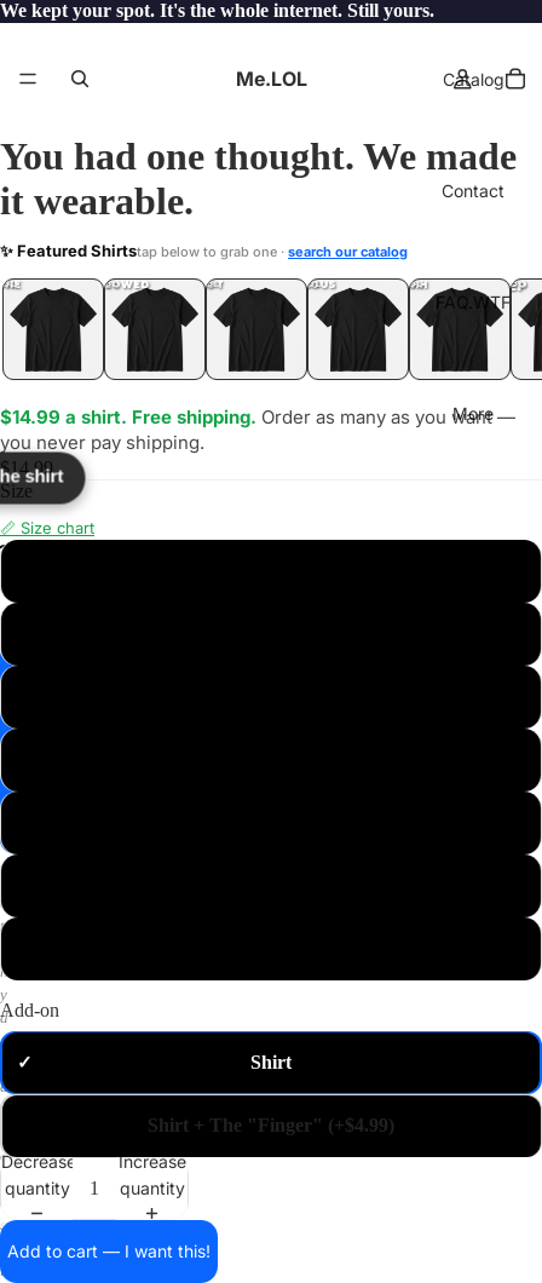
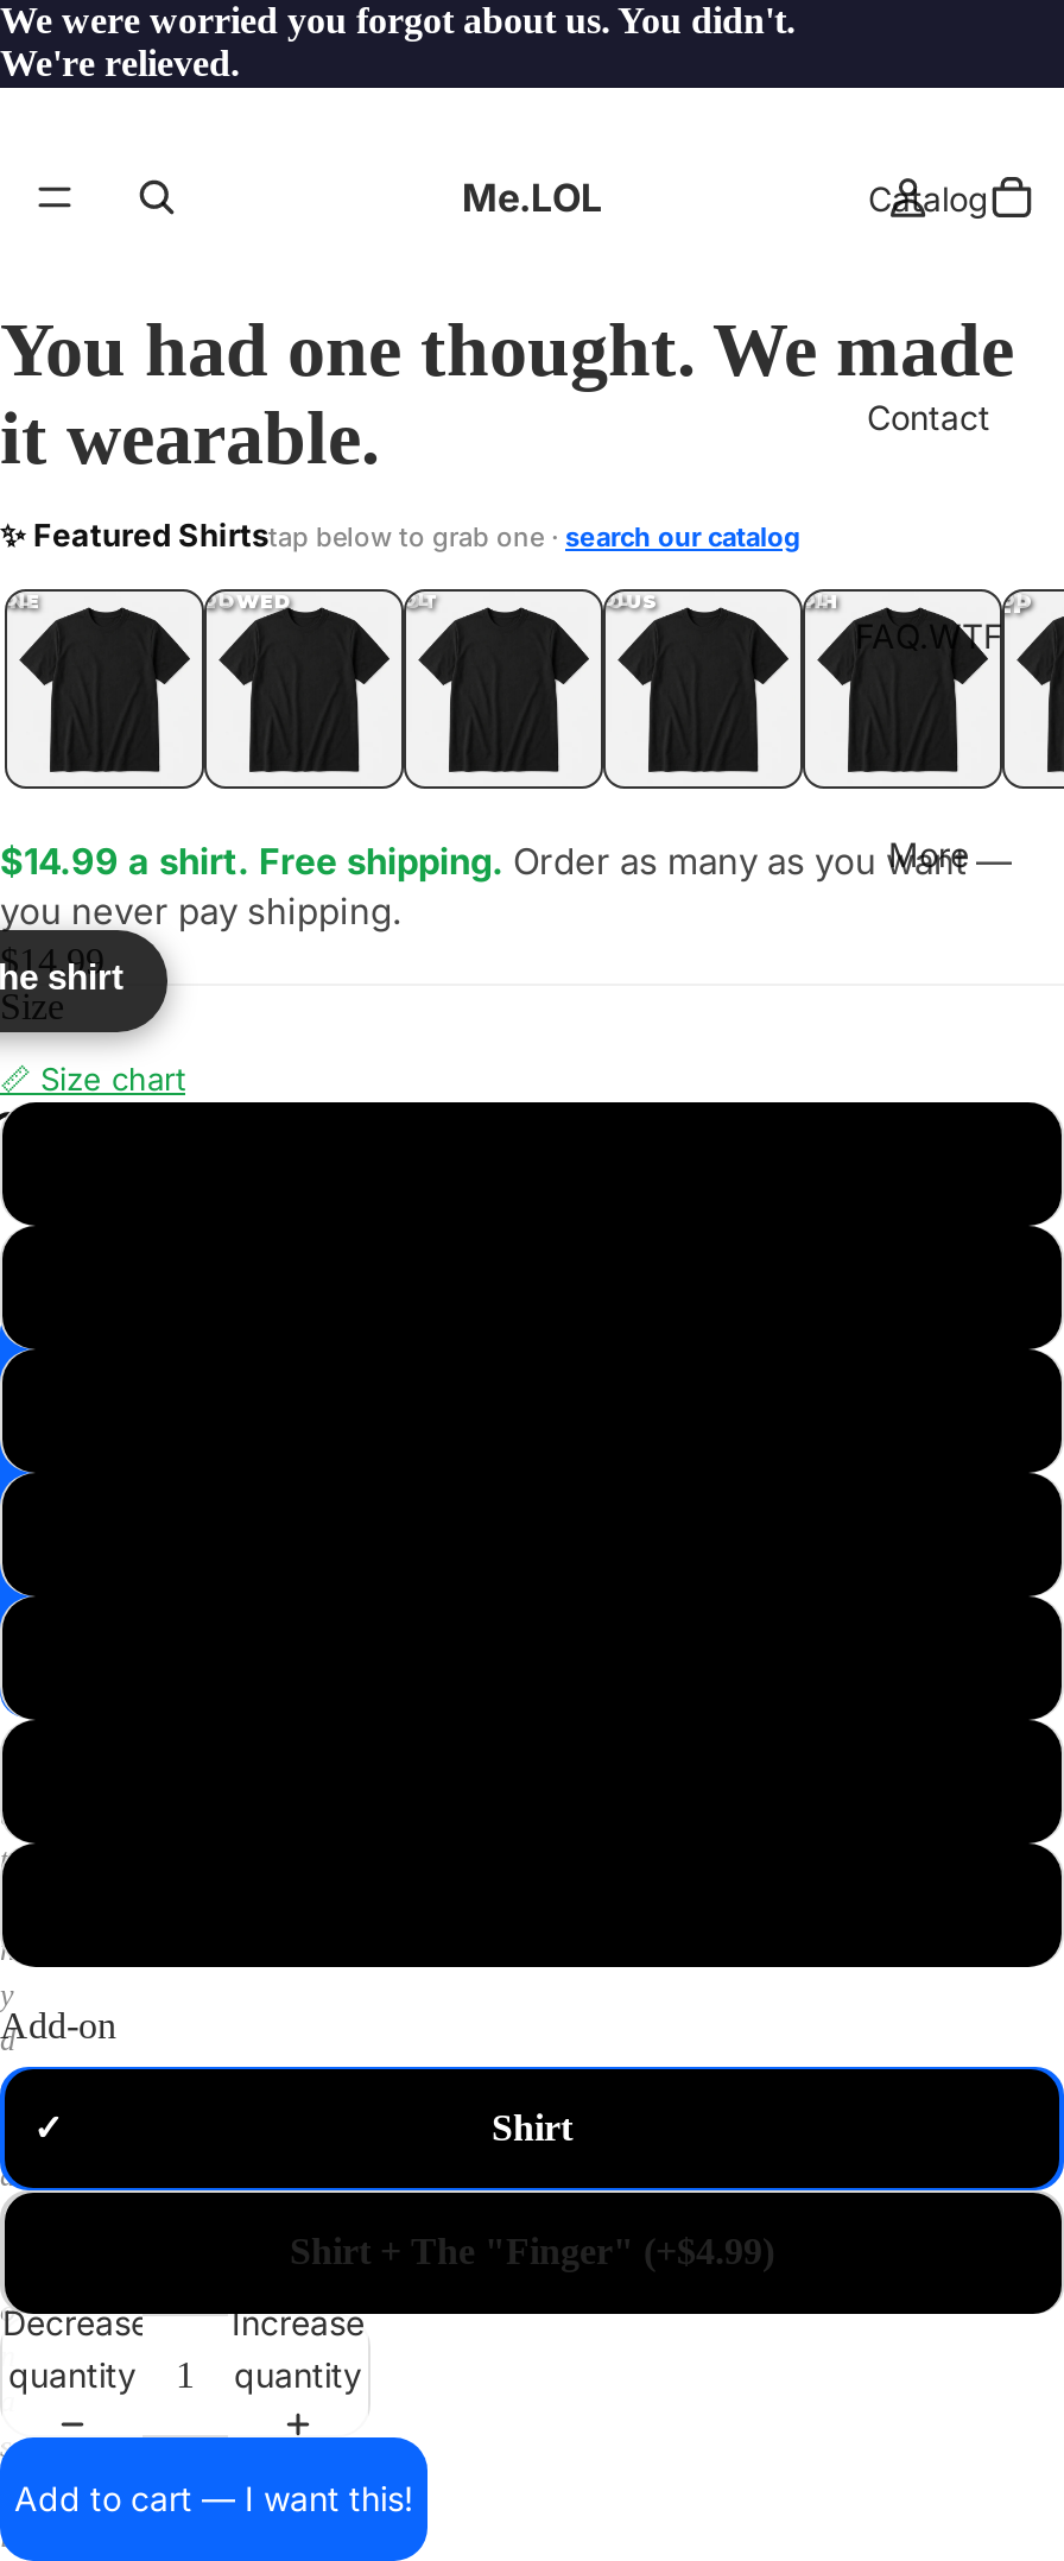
- We kept your spot. It's the whole internet. Still yours.
+ We were worried you forgot about us. You didn't.
+ We're relieved.
